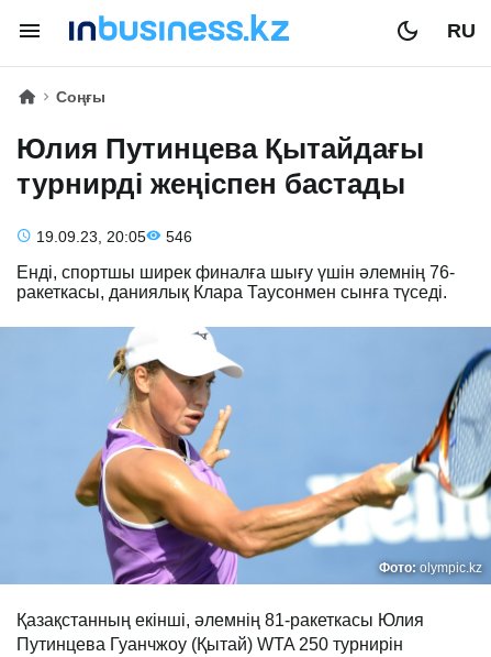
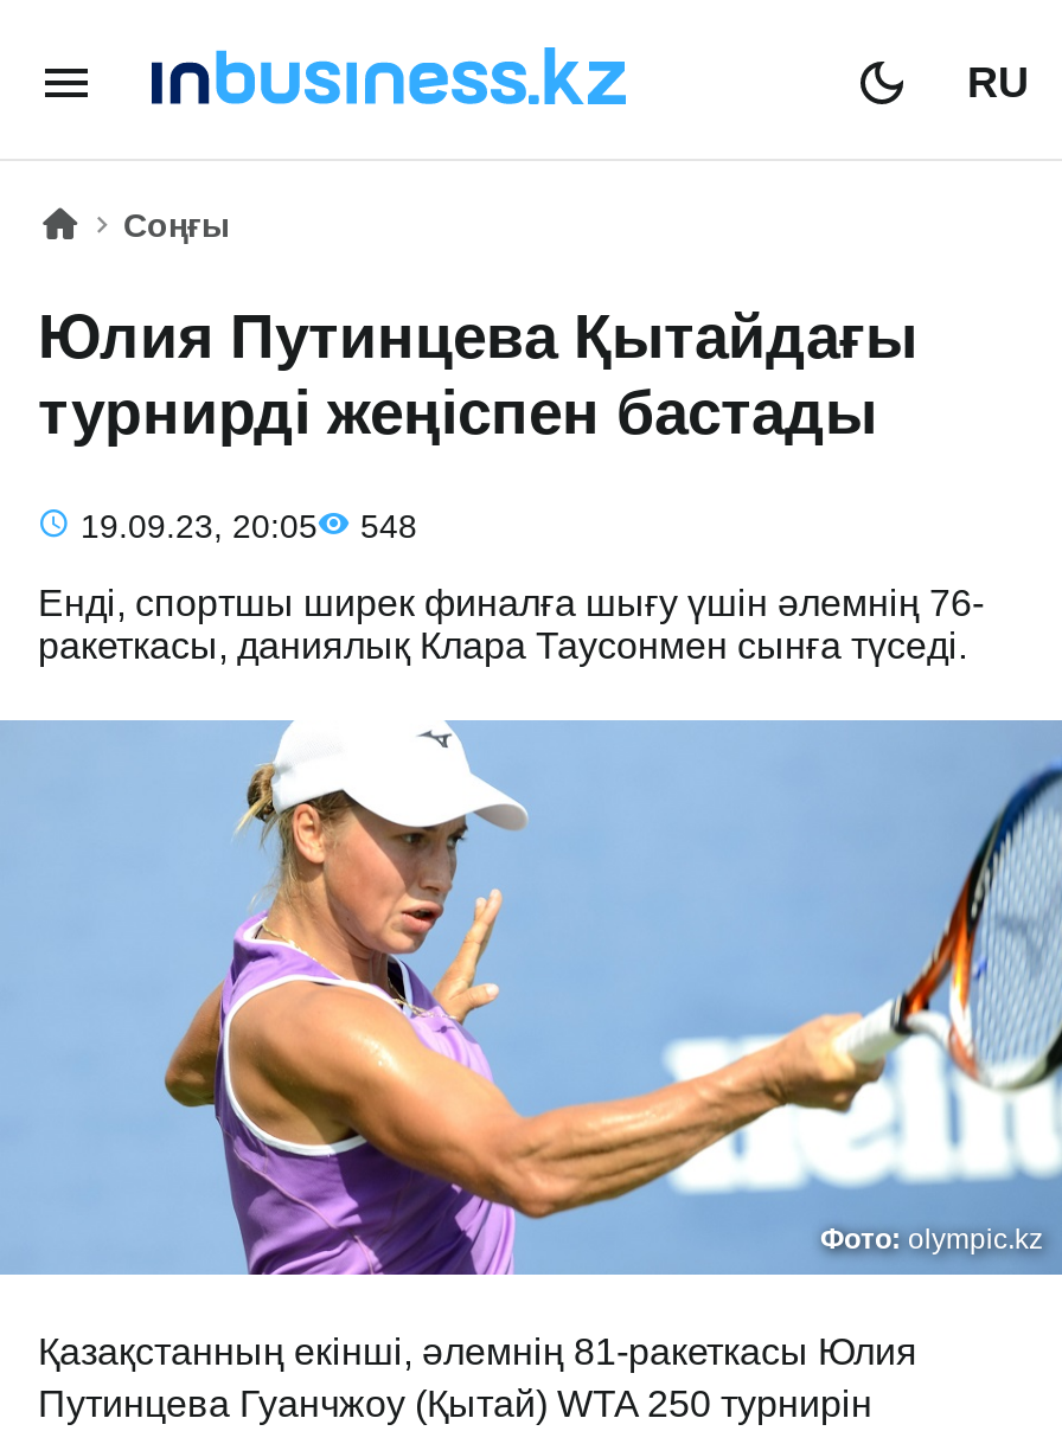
- 19.09.23, 20:05 546
+ 19.09.23, 20:05 548
